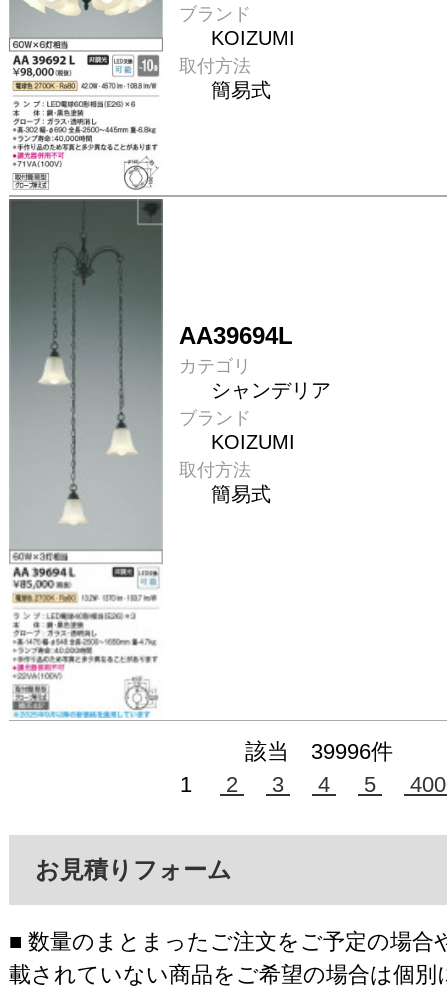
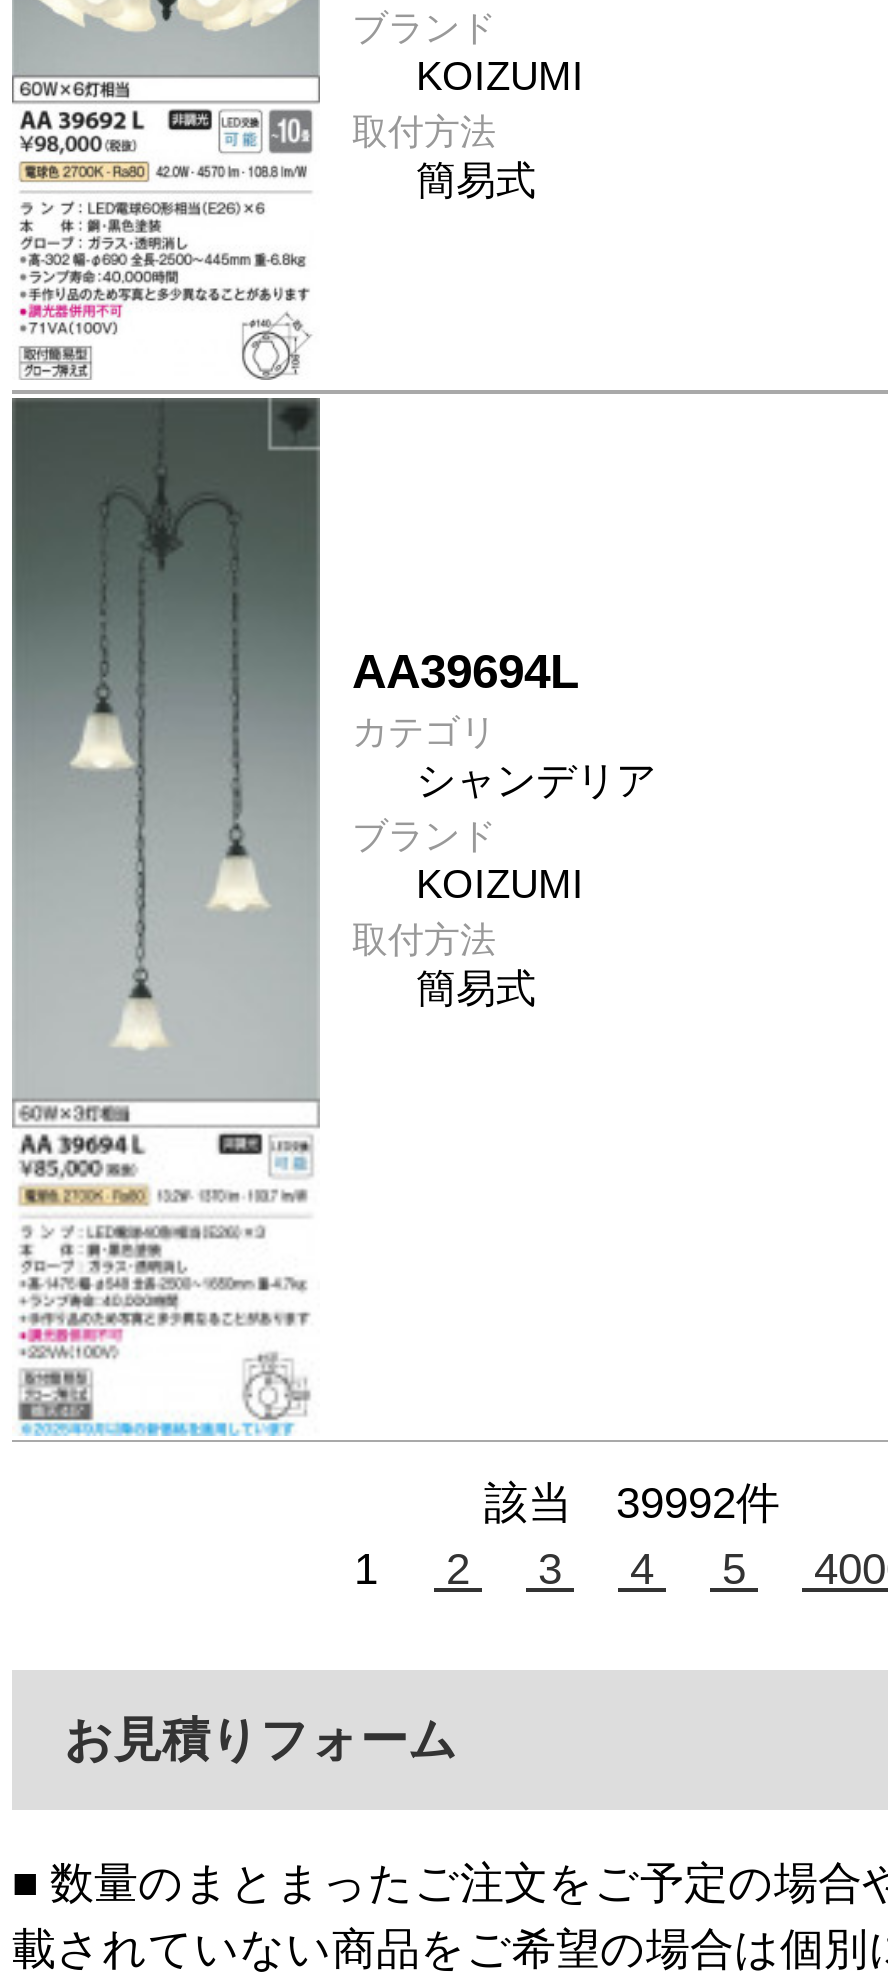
- 該当 39996件
+ 該当 39992件
